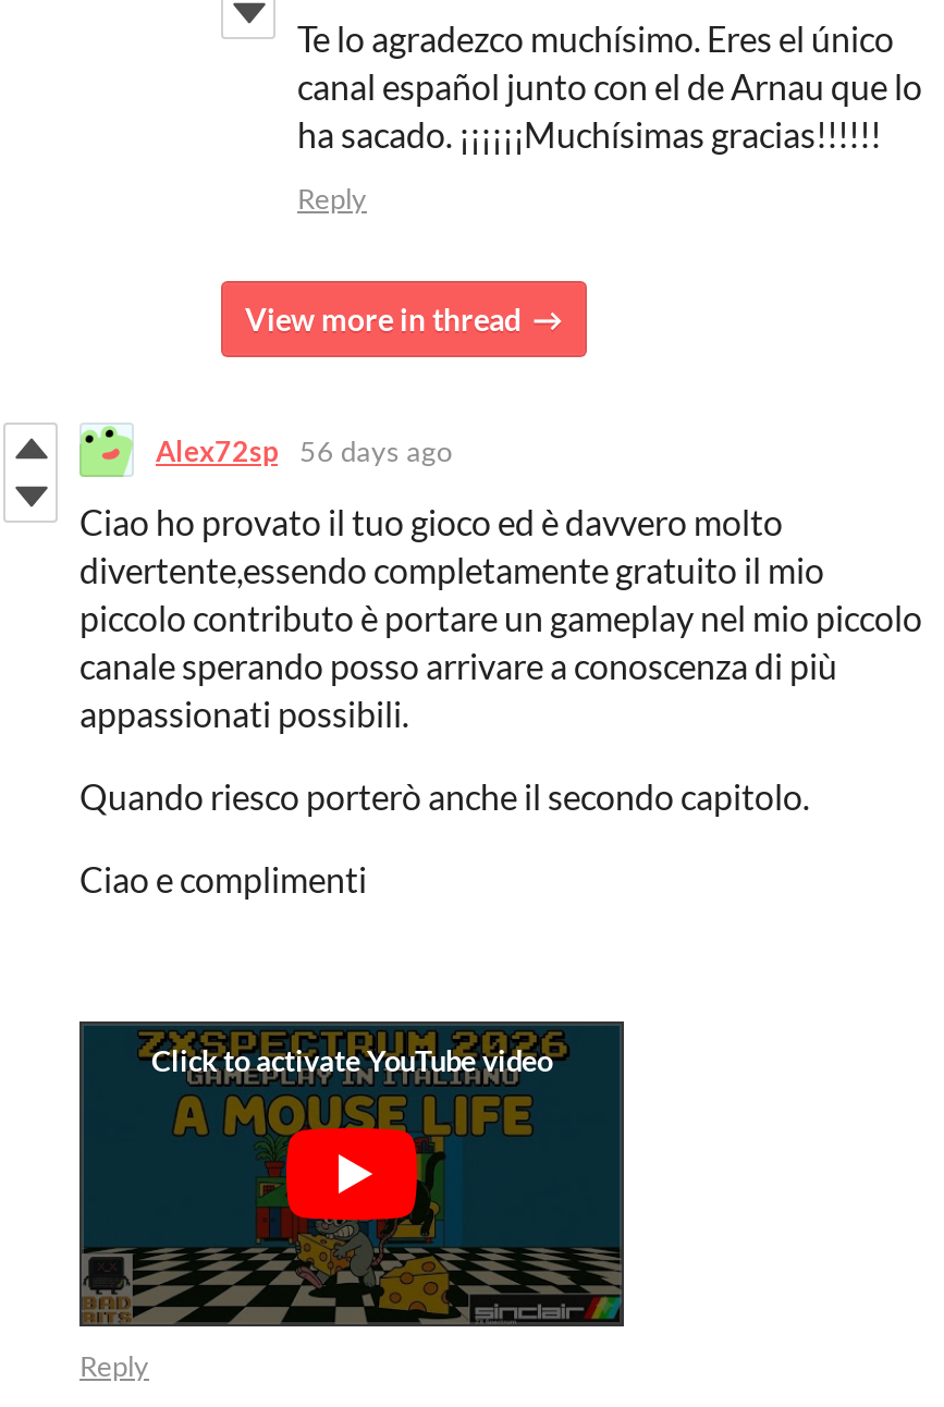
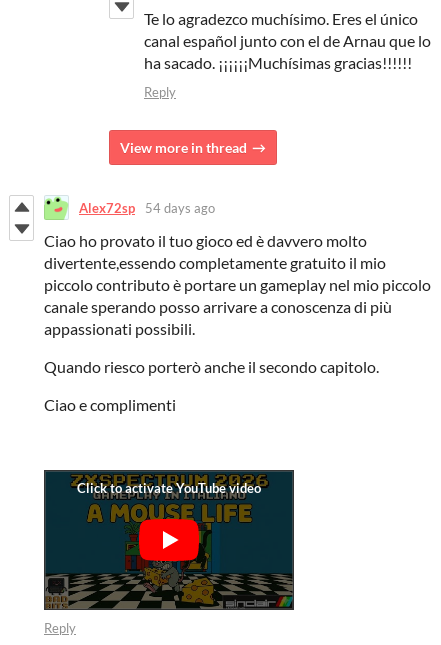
- Alex72sp 56 days ago
+ Alex72sp 54 days ago
